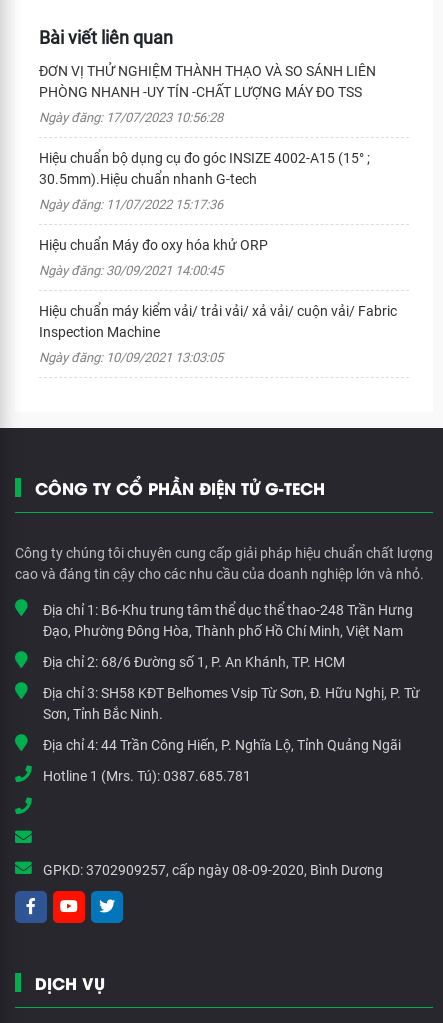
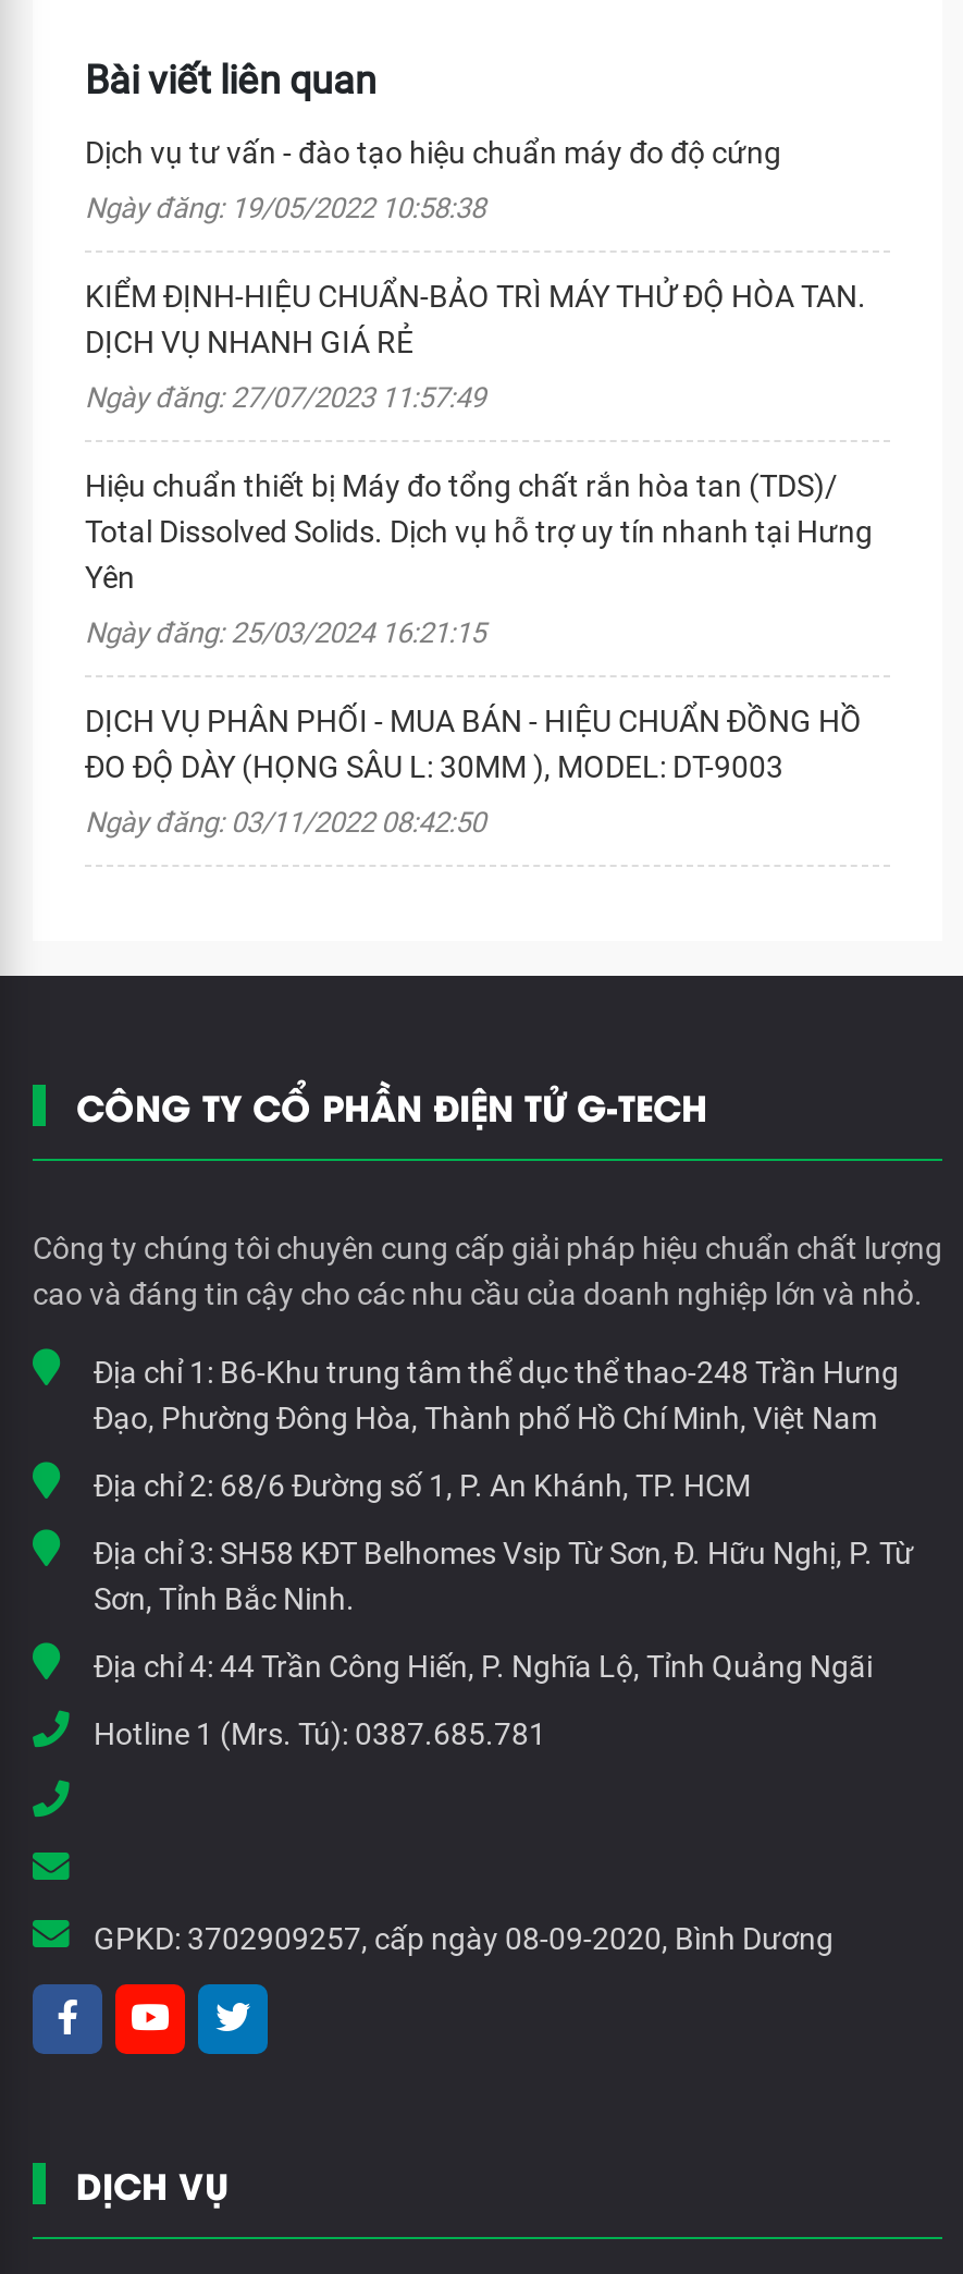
- ĐƠN VỊ THỬ NGHIỆM THÀNH THẠO VÀ SO SÁNH LIÊN
- PHÒNG NHANH -UY TÍN -CHẤT LƯỢNG MÁY ĐO TSS
+ Dịch vụ tư vấn - đào tạo hiệu chuẩn máy đo độ cứng

- Ngày đăng: 17/07/2023 10:56:28
+ Ngày đăng: 19/05/2022 10:58:38

- Hiệu chuẩn bộ dụng cụ đo góc INSIZE 4002-A15 (15° ;
- 30.5mm).Hiệu chuẩn nhanh G-tech
+ KIỂM ĐỊNH-HIỆU CHUẨN-BẢO TRÌ MÁY THỬ ĐỘ HÒA TAN.
+ DỊCH VỤ NHANH GIÁ RẺ

- Ngày đăng: 11/07/2022 15:17:36
+ Ngày đăng: 27/07/2023 11:57:49

- Hiệu chuẩn Máy đo oxy hóa khử ORP
+ Hiệu chuẩn thiết bị Máy đo tổng chất rắn hòa tan (TDS)/
+ Total Dissolved Solids. Dịch vụ hỗ trợ uy tín nhanh tại Hưng
+ Yên

- Ngày đăng: 30/09/2021 14:00:45
+ Ngày đăng: 25/03/2024 16:21:15

- Hiệu chuẩn máy kiểm vải/ trải vải/ xả vải/ cuộn vải/ Fabric
- Inspection Machine
+ DỊCH VỤ PHÂN PHỐI - MUA BÁN - HIỆU CHUẨN ĐỒNG HỒ
+ ĐO ĐỘ DÀY (HỌNG SÂU L: 30MM ), MODEL: DT-9003

- Ngày đăng: 10/09/2021 13:03:05
+ Ngày đăng: 03/11/2022 08:42:50
